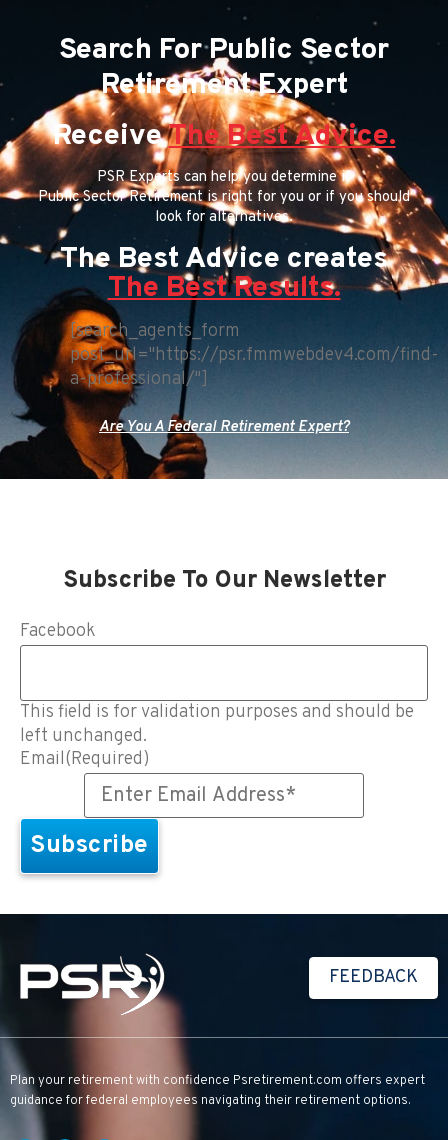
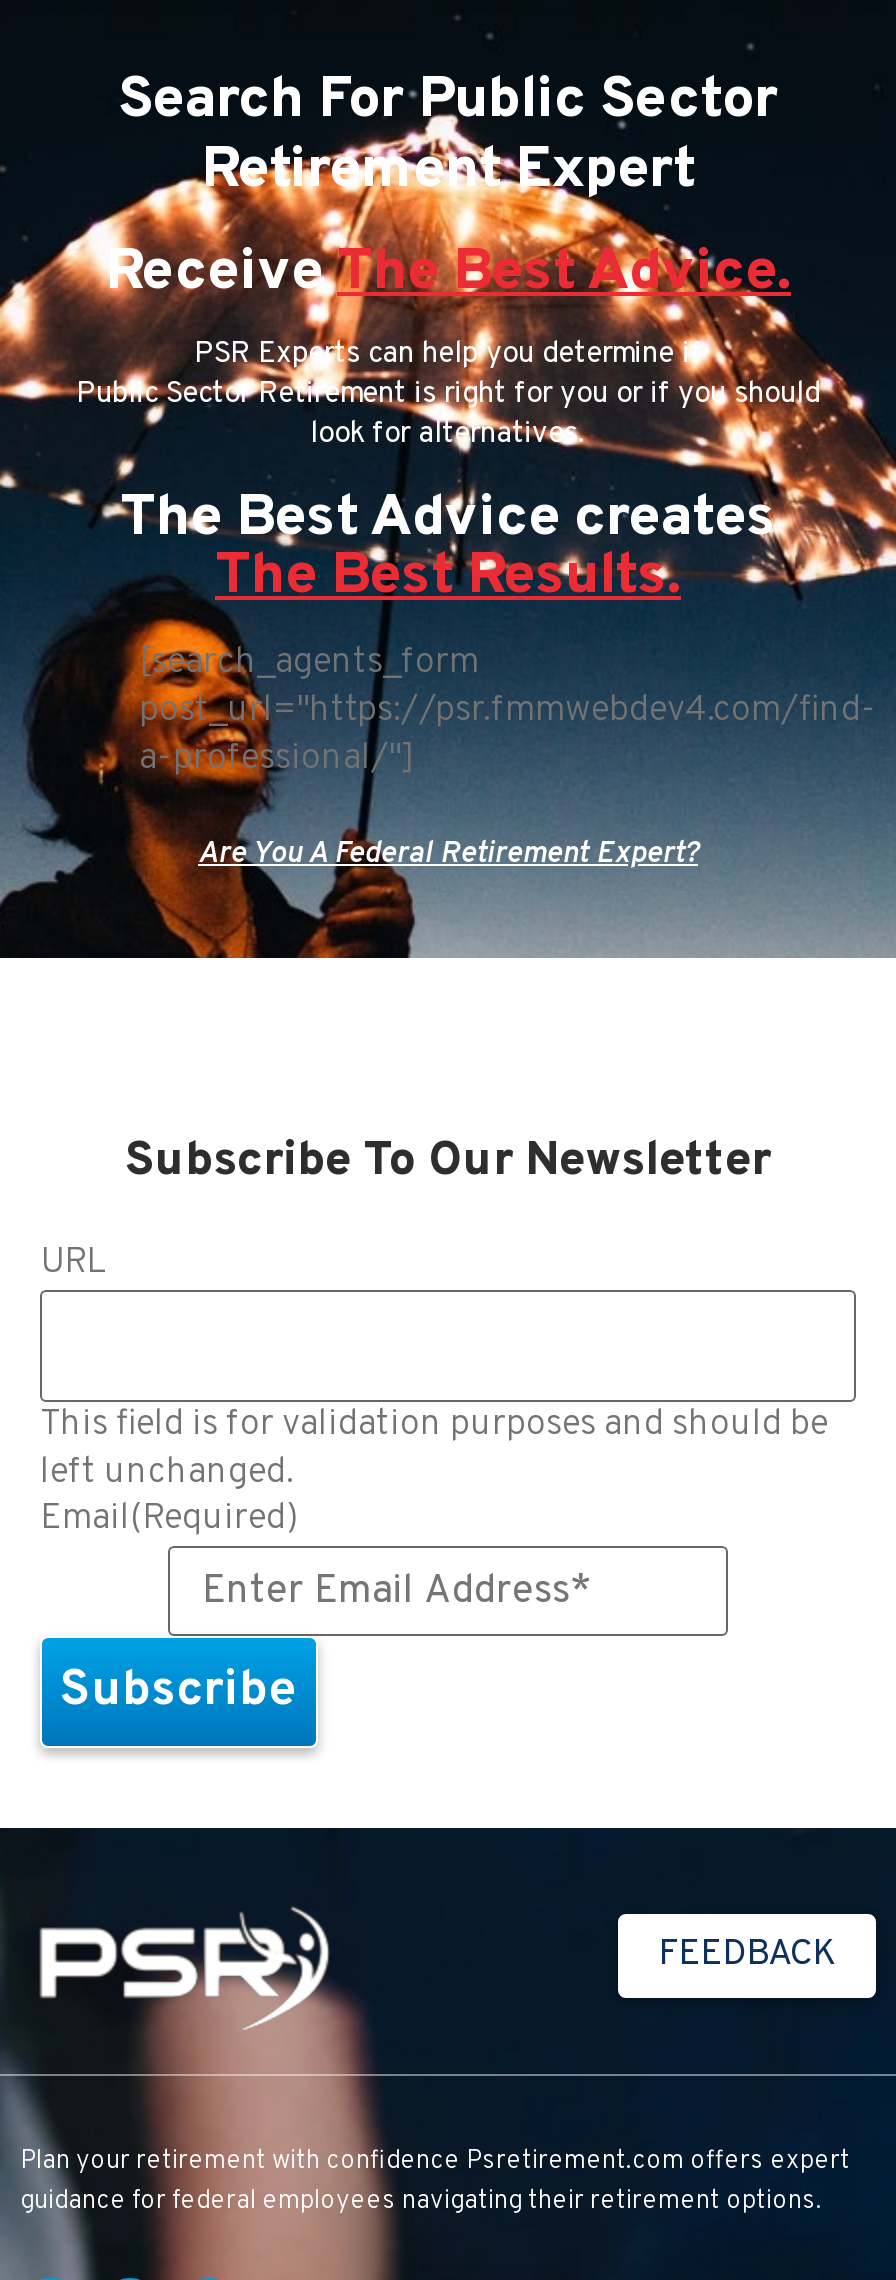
- Facebook
+ URL
